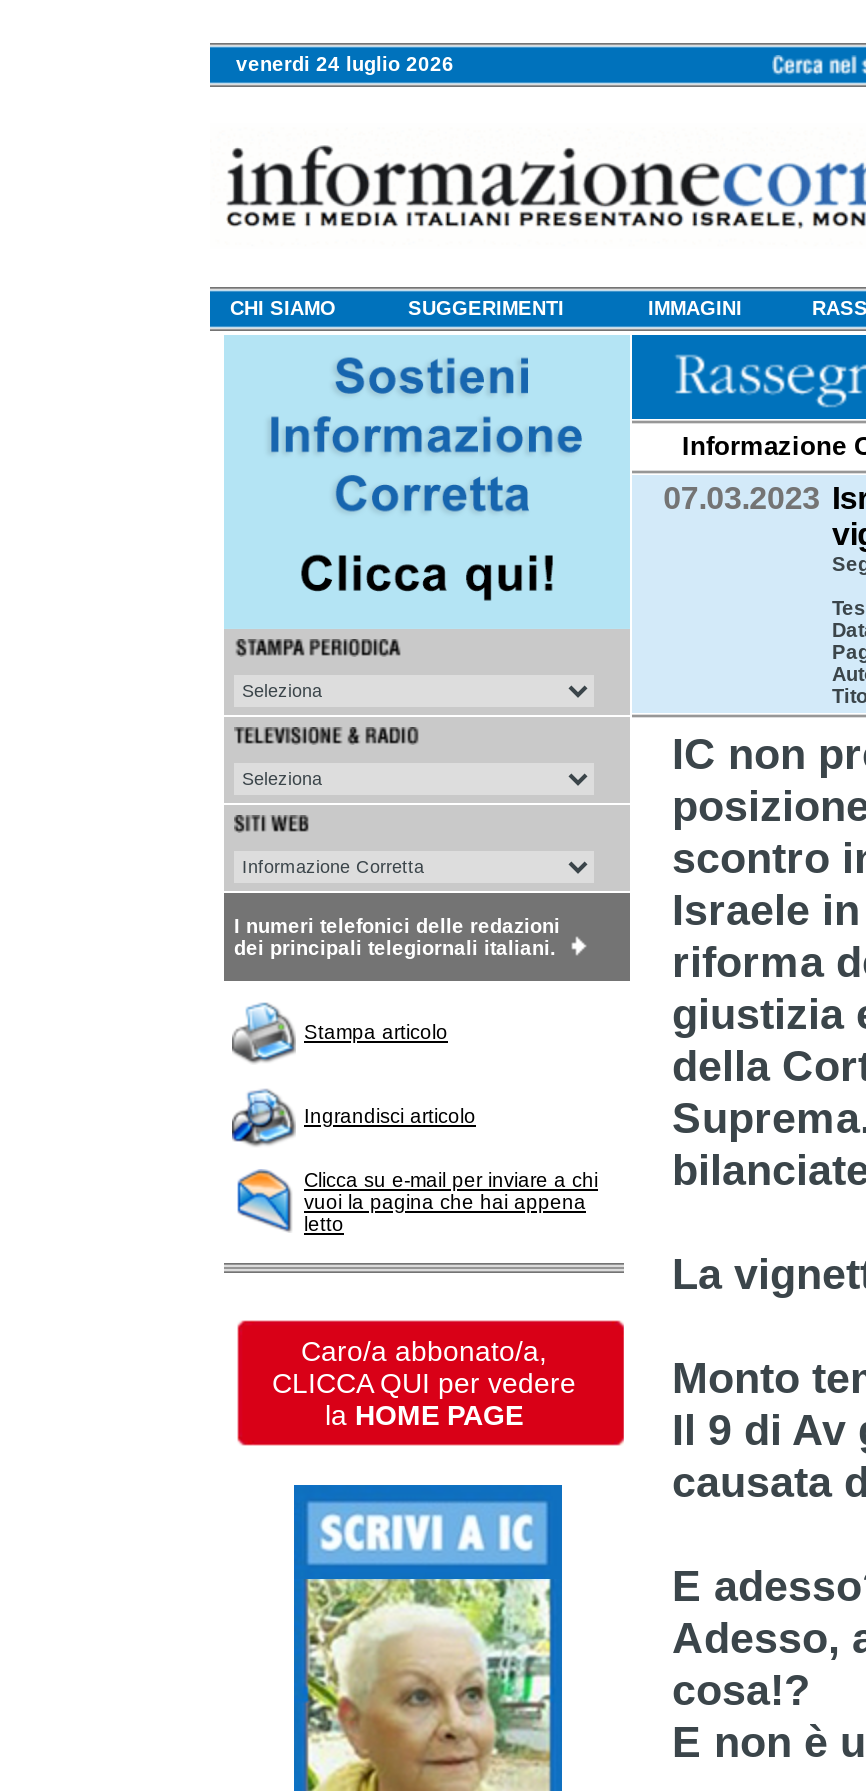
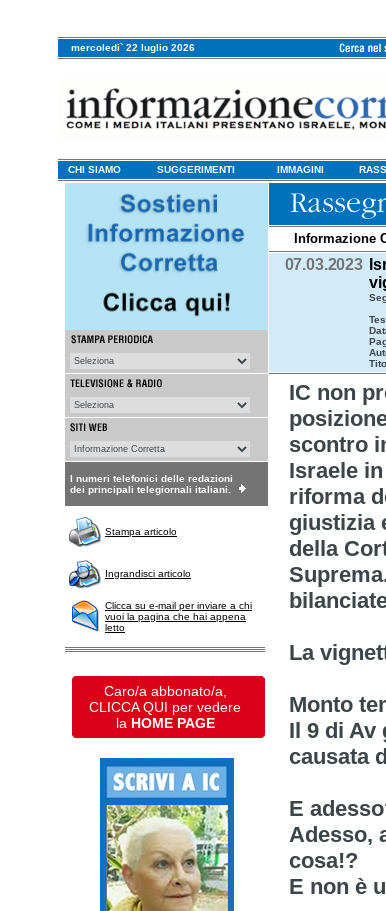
- venerdi 24 luglio 2026
+ mercoledi` 22 luglio 2026
